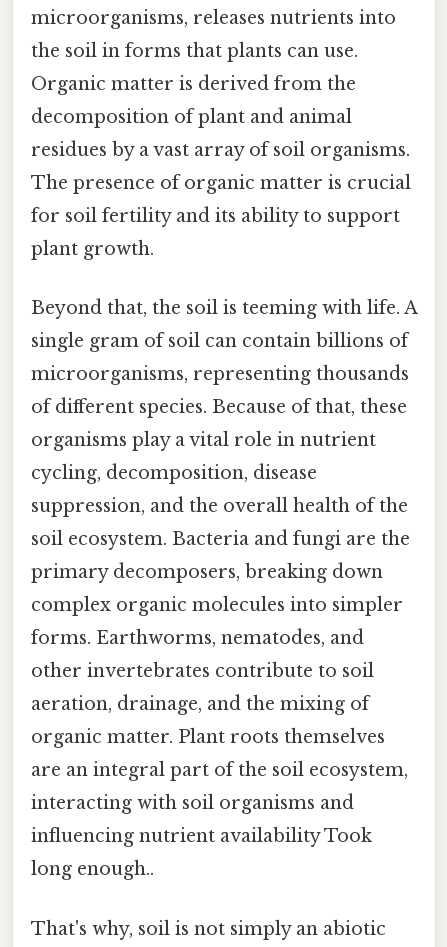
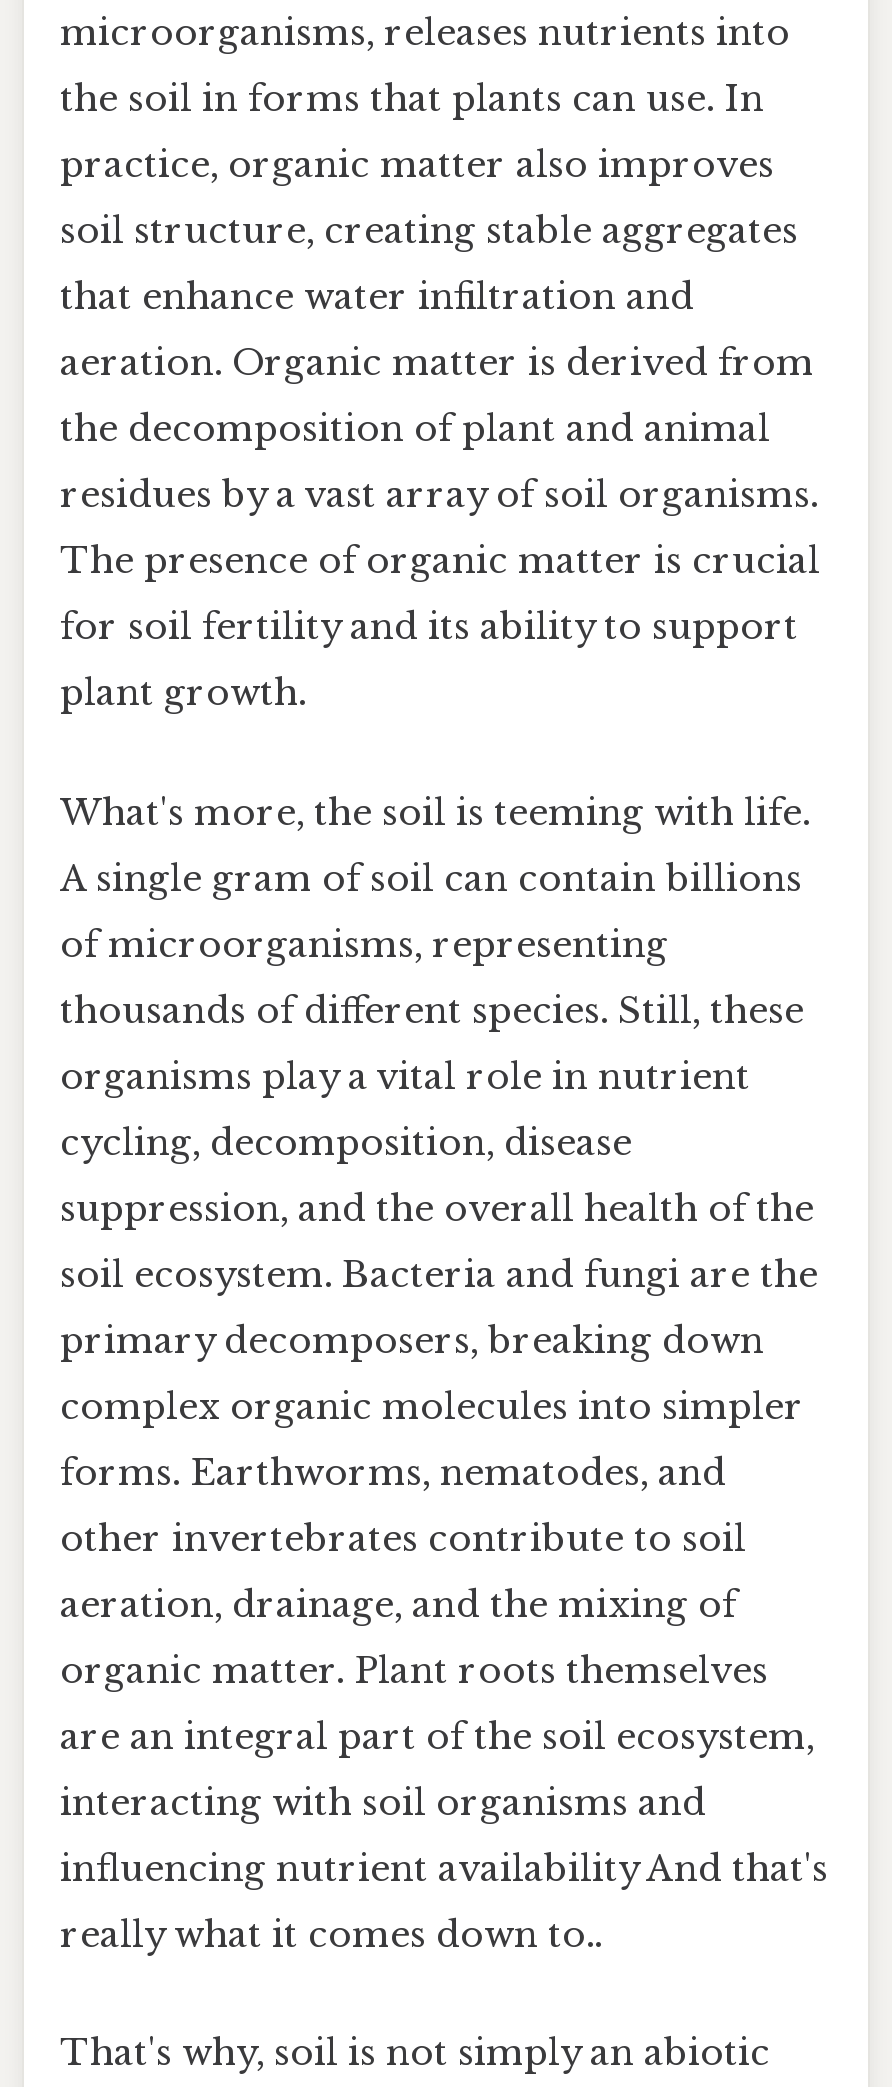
- the soil in forms that plants can use.
- Organic matter is derived from the
- decomposition of plant and animal
+ the soil in forms that plants can use. In
+ practice, organic matter also improves
+ soil structure, creating stable aggregates
+ that enhance water infiltration and
+ aeration. Organic matter is derived from
+ the decomposition of plant and animal

- Beyond that, the soil is teeming with life. A
+ What's more, the soil is teeming with life.

- single gram of soil can contain billions of
+ A single gram of soil can contain billions

- microorganisms, representing thousands
+ of microorganisms, representing

- of different species. Because of that, these
+ thousands of different species. Still, these

- influencing nutrient availability Took
+ influencing nutrient availability And that's

- long enough..
+ really what it comes down to..
